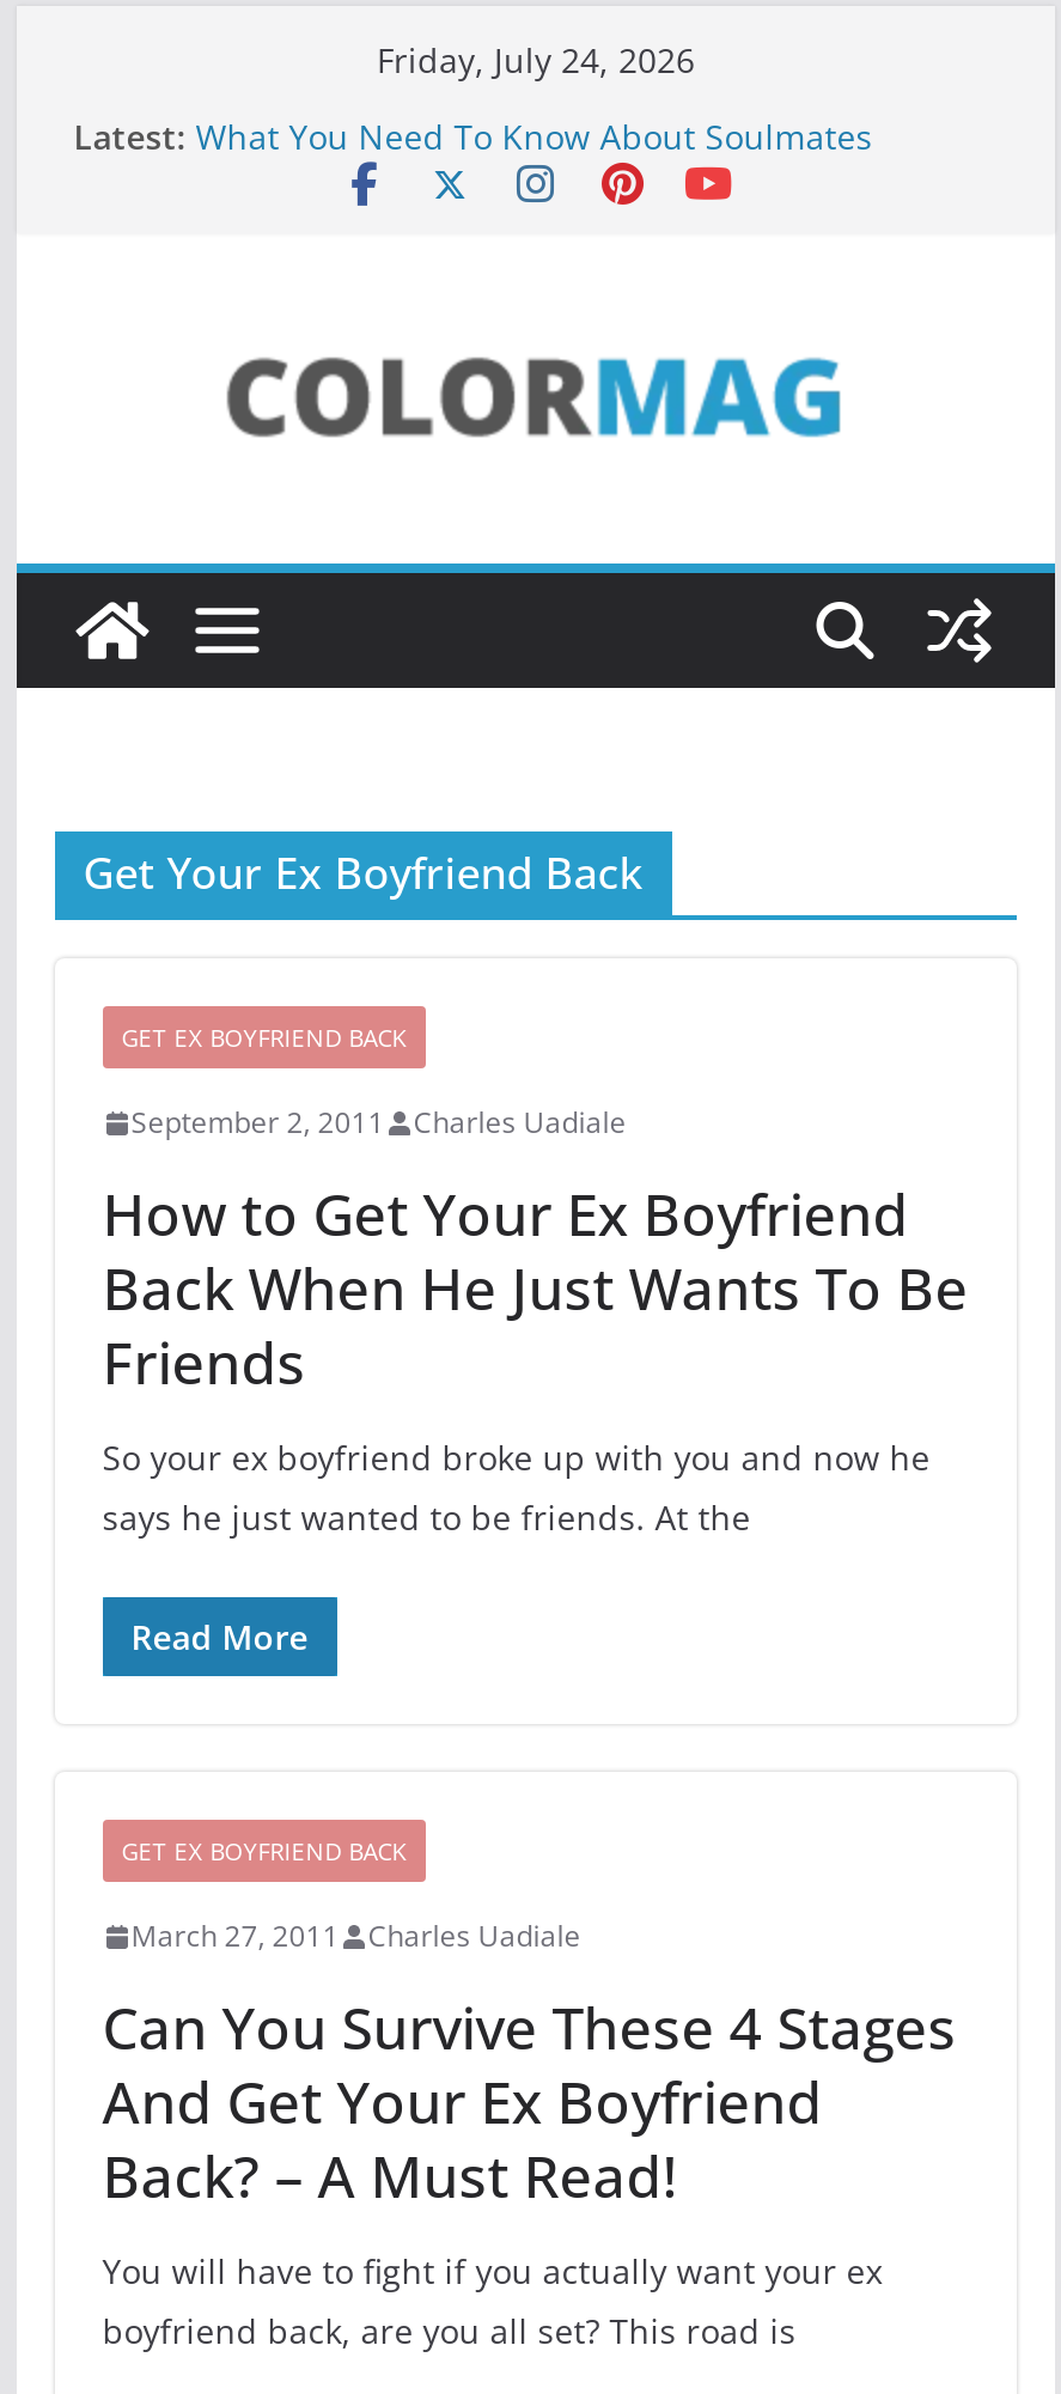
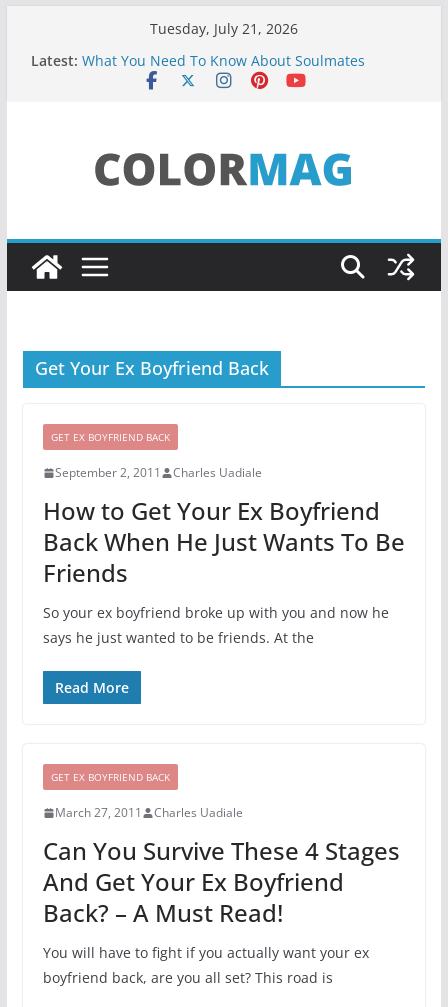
- Friday, July 24, 2026
+ Tuesday, July 21, 2026
